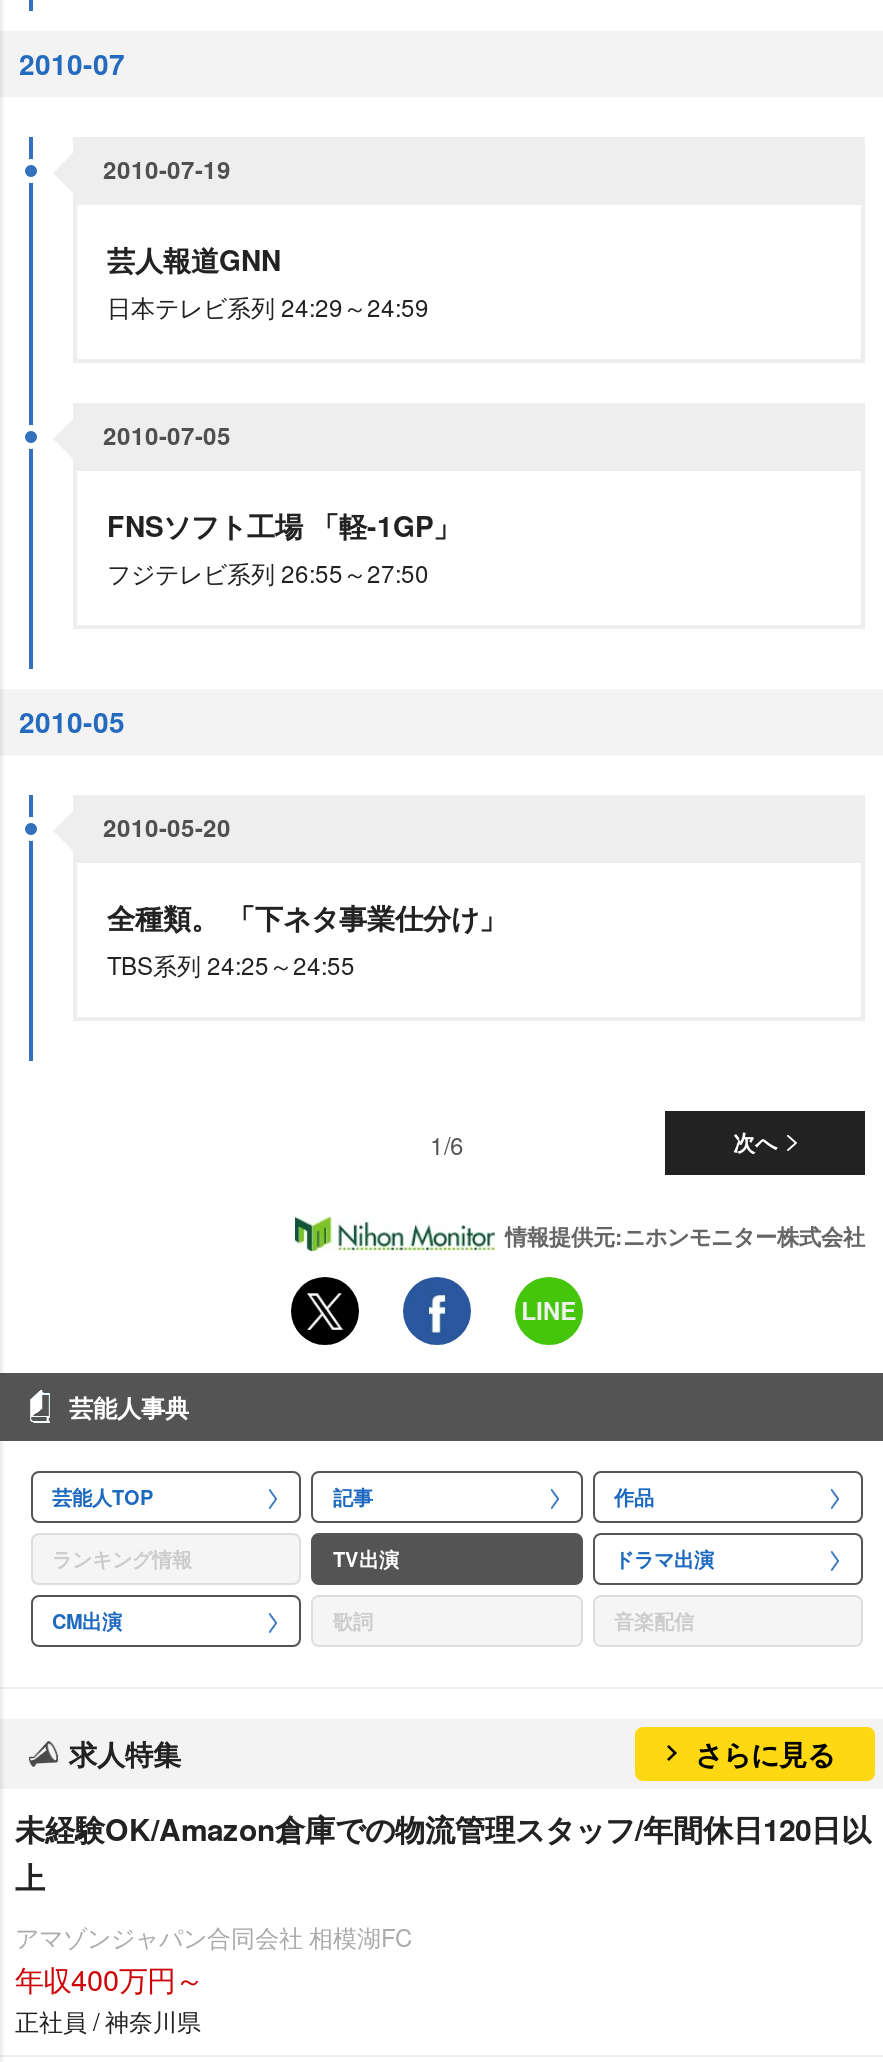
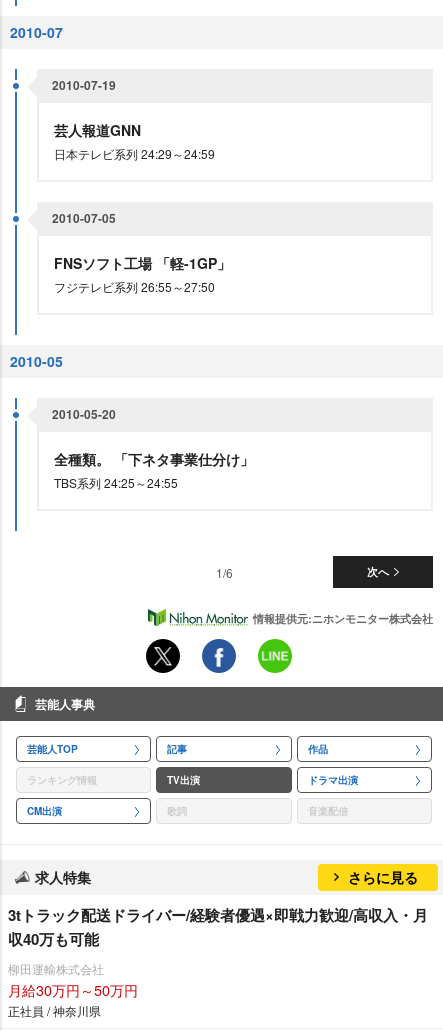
- 未経験OK/Amazon倉庫での物流管理スタッフ/年間休日120日以
- 上
+ 3tトラック配送ドライバー/経験者優遇×即戦力歓迎/高収入・月
+ 収40万も可能

- アマゾンジャパン合同会社 相模湖FC
- 年収400万円～
+ 柳田運輸株式会社
+ 月給30万円～50万円
